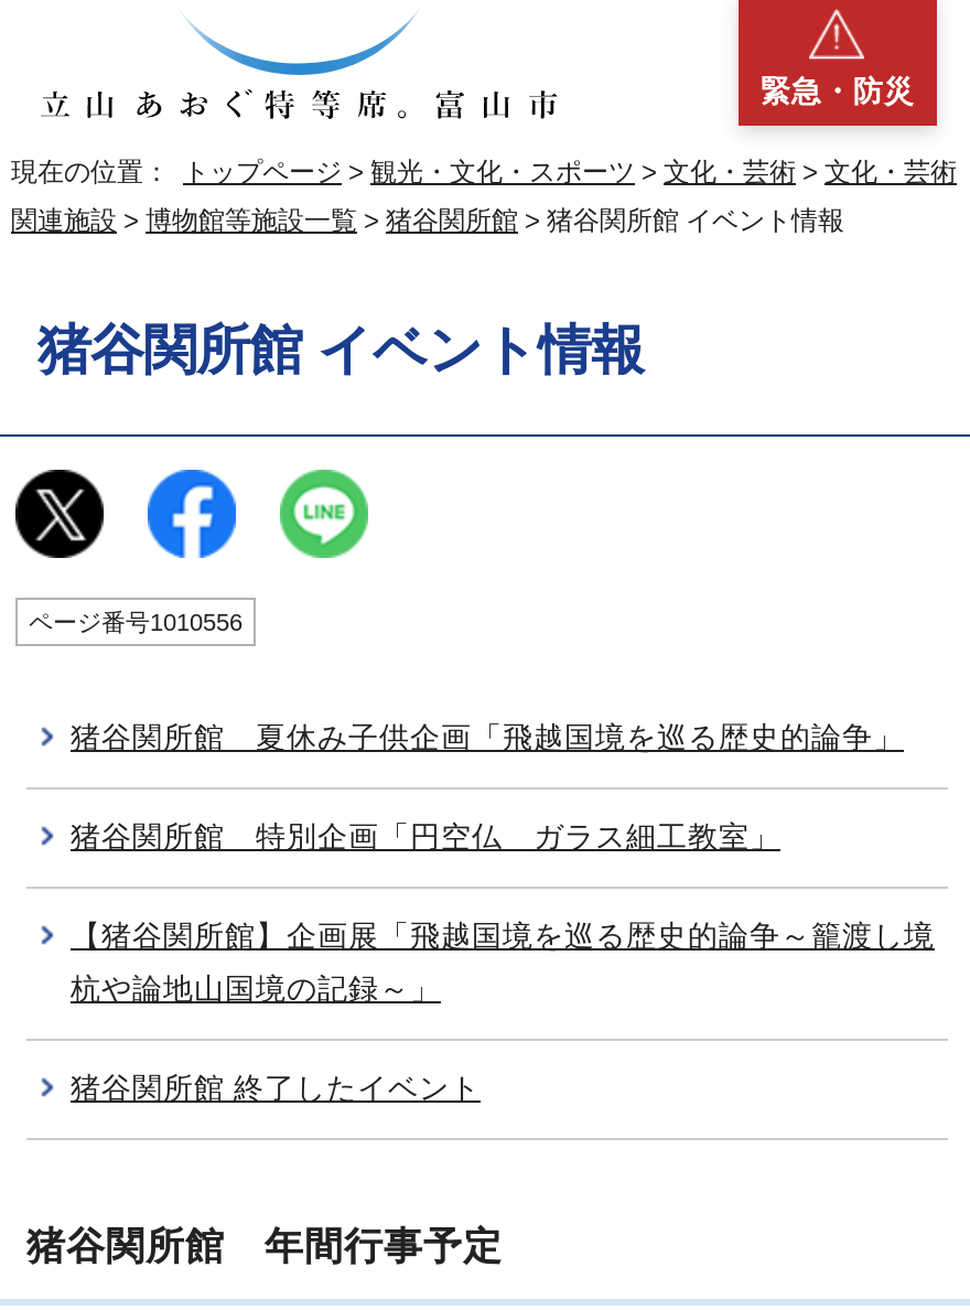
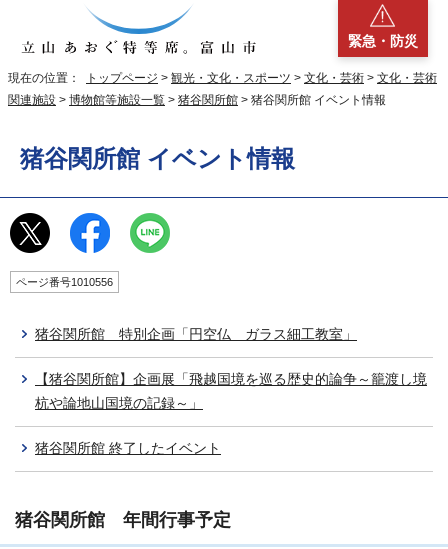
- 猪谷関所館 夏休み子供企画「飛越国境を巡る歴史的論争」
